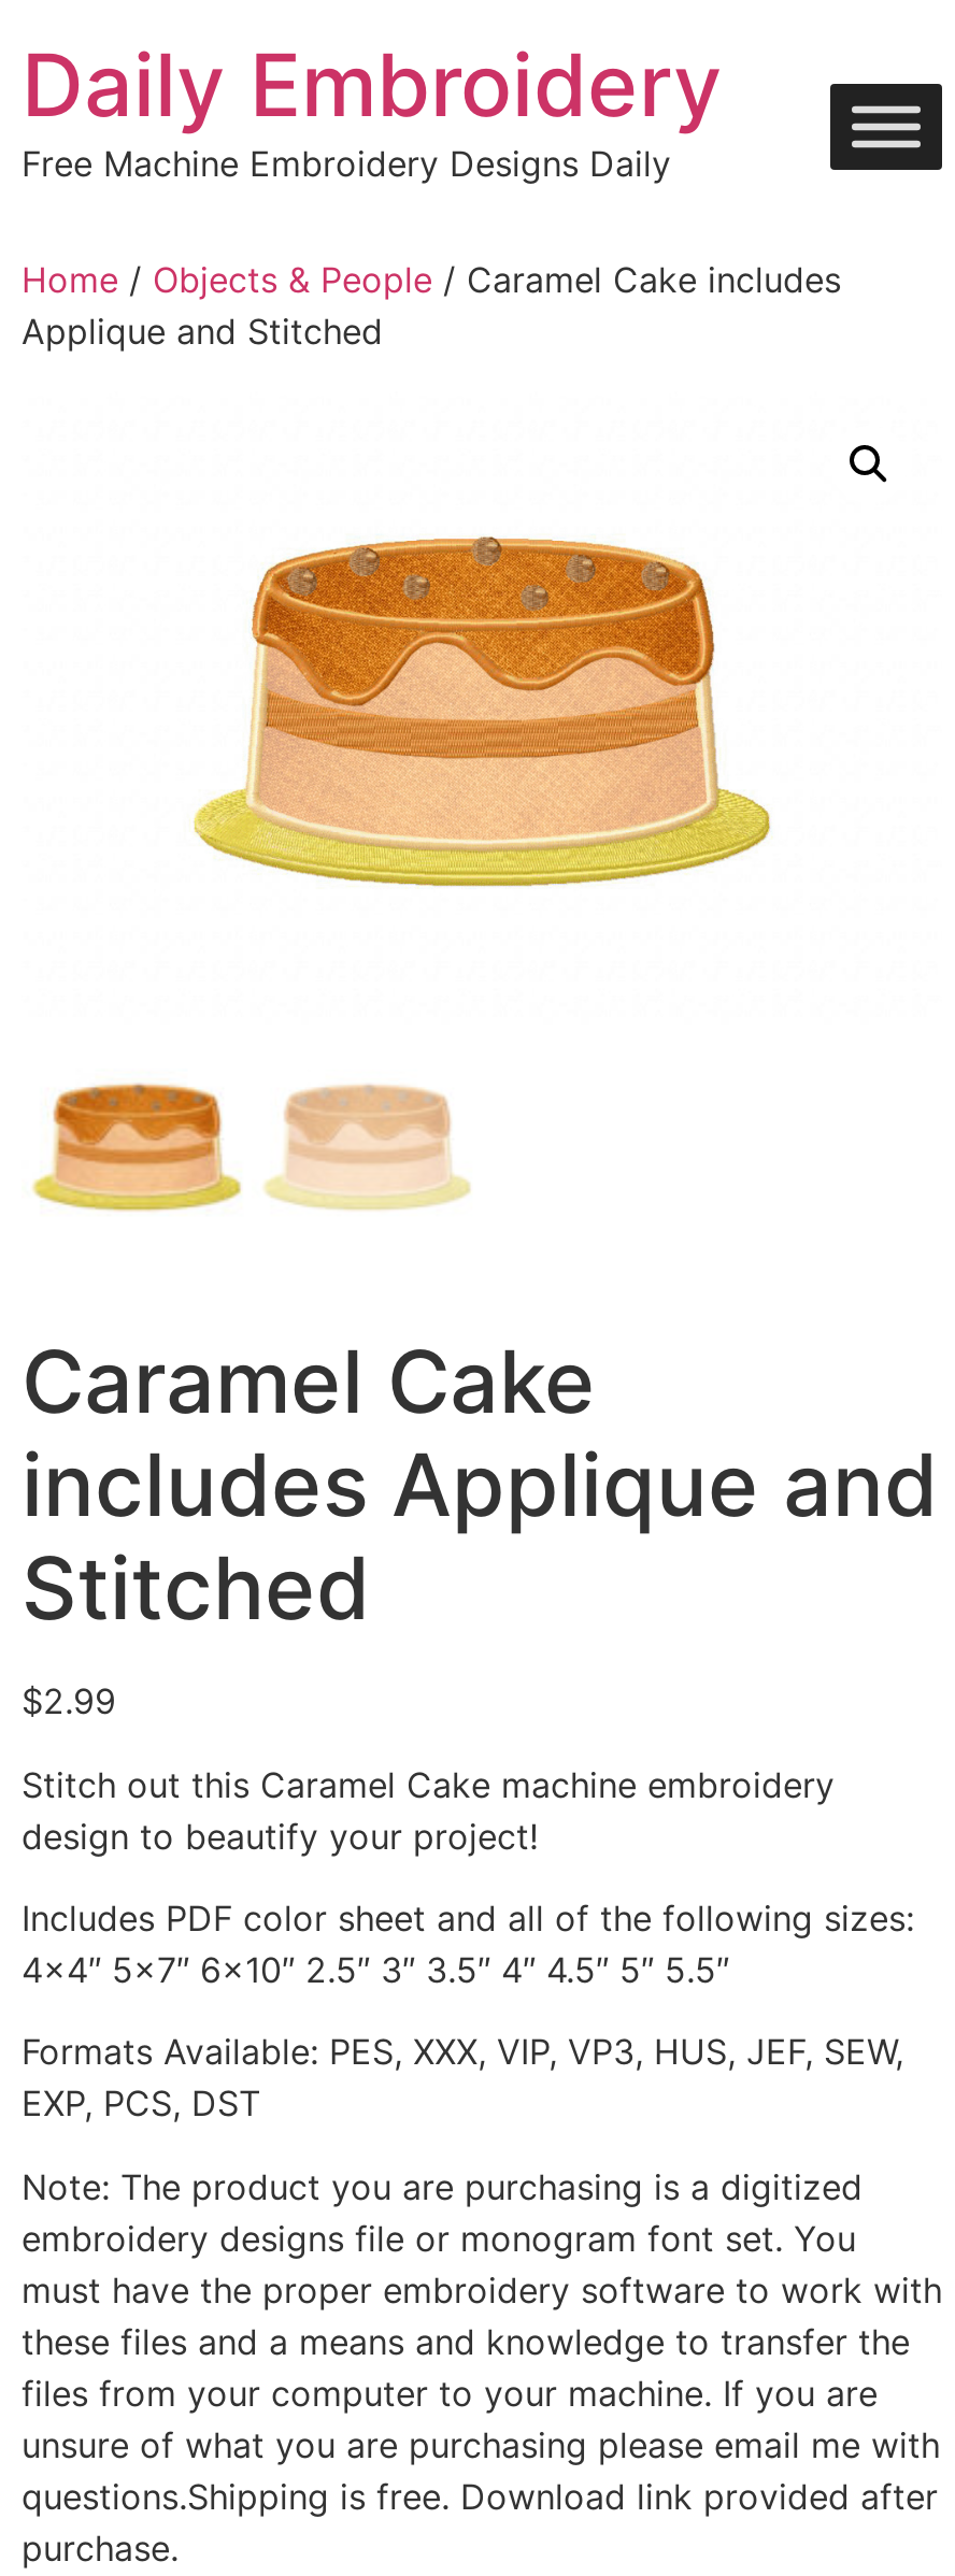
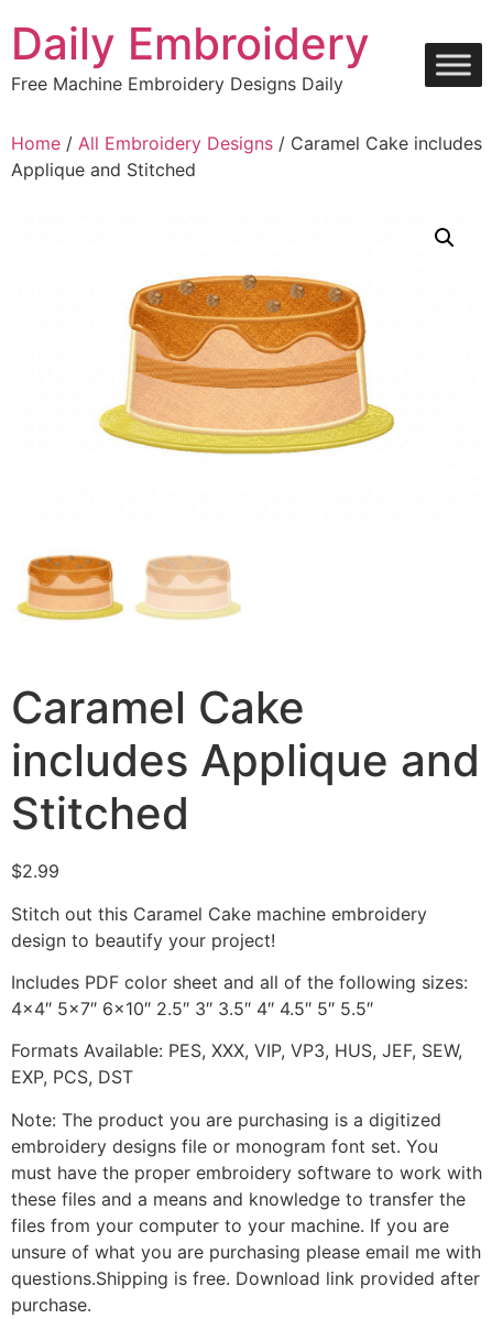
- Home / Objects & People / Caramel Cake includes
+ Home / All Embroidery Designs / Caramel Cake includes
